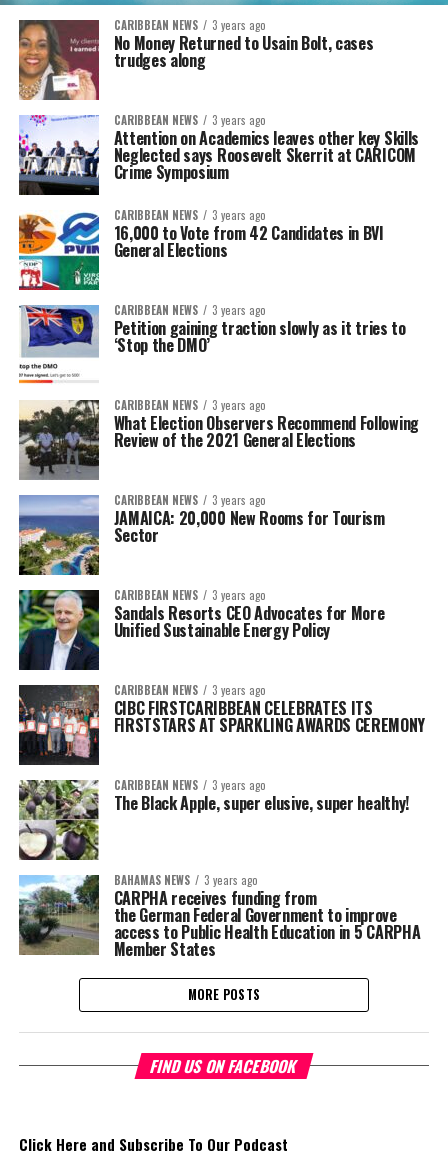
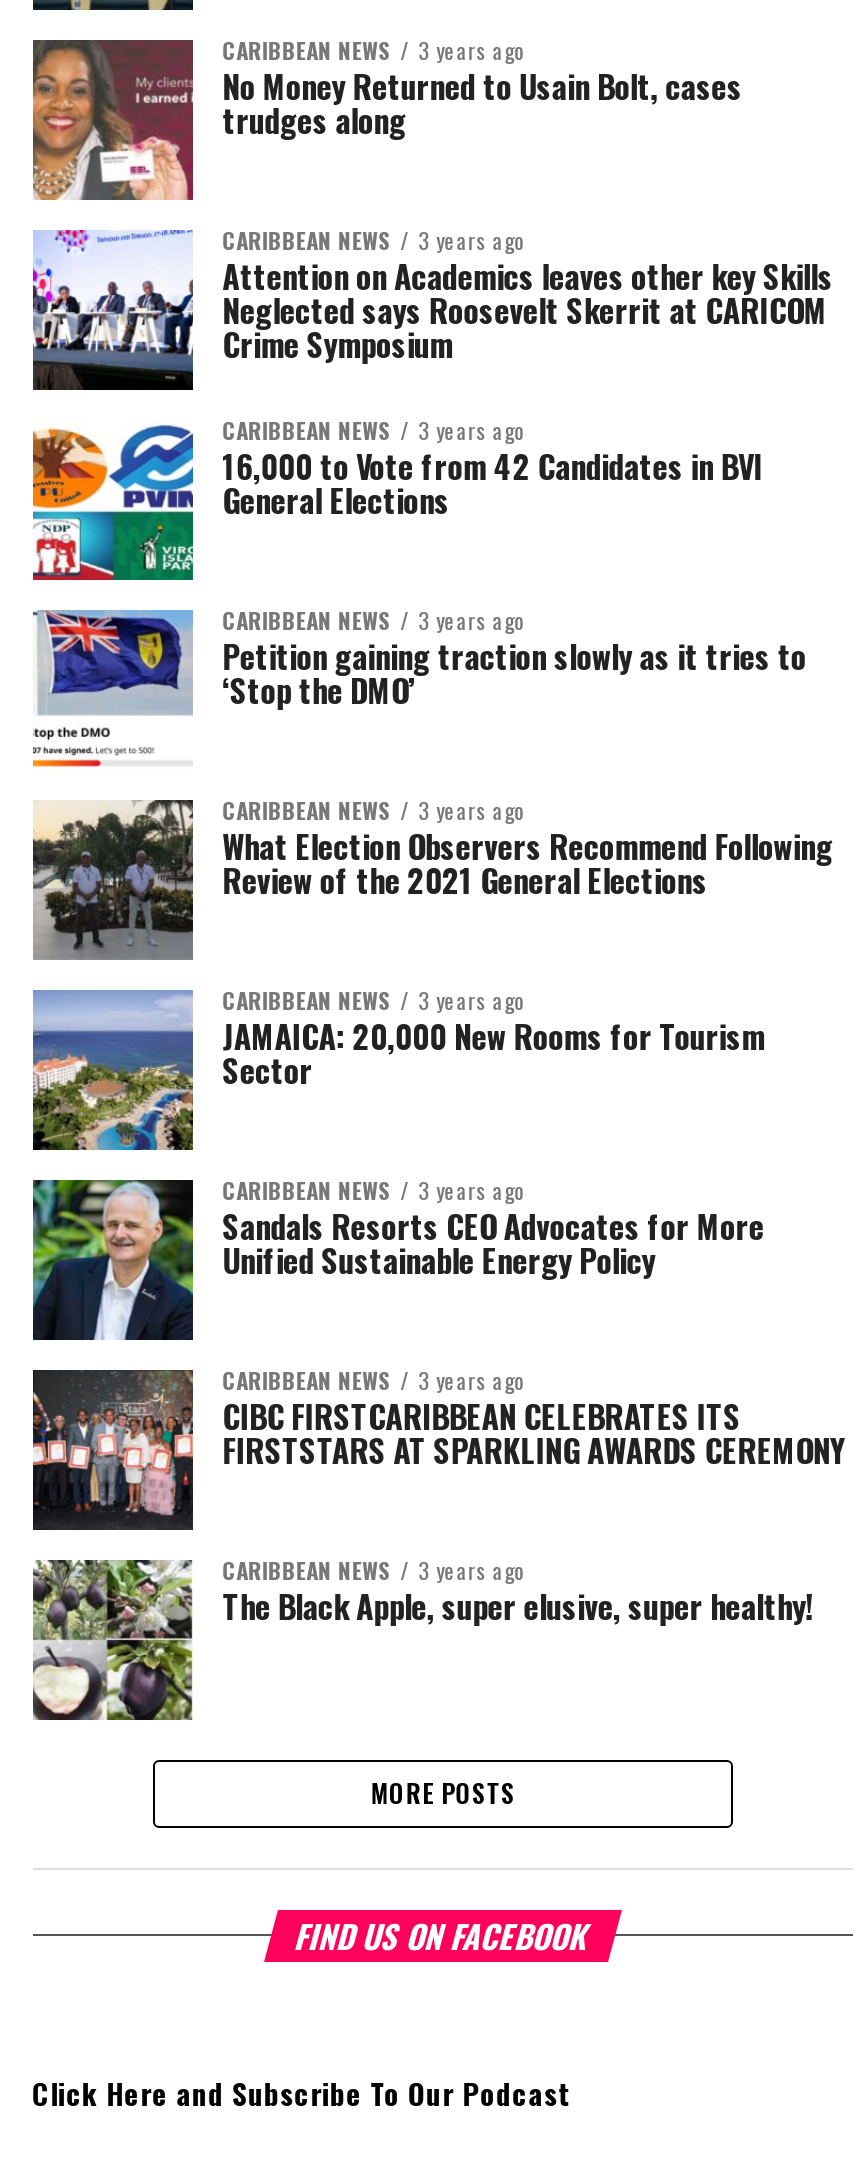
- [image]
- BAHAMAS NEWS
- 3 years ago
- CARPHA receives funding from
- the German Federal Government to improve
- access to Public Health Education in 5 CARPHA
- Member States
